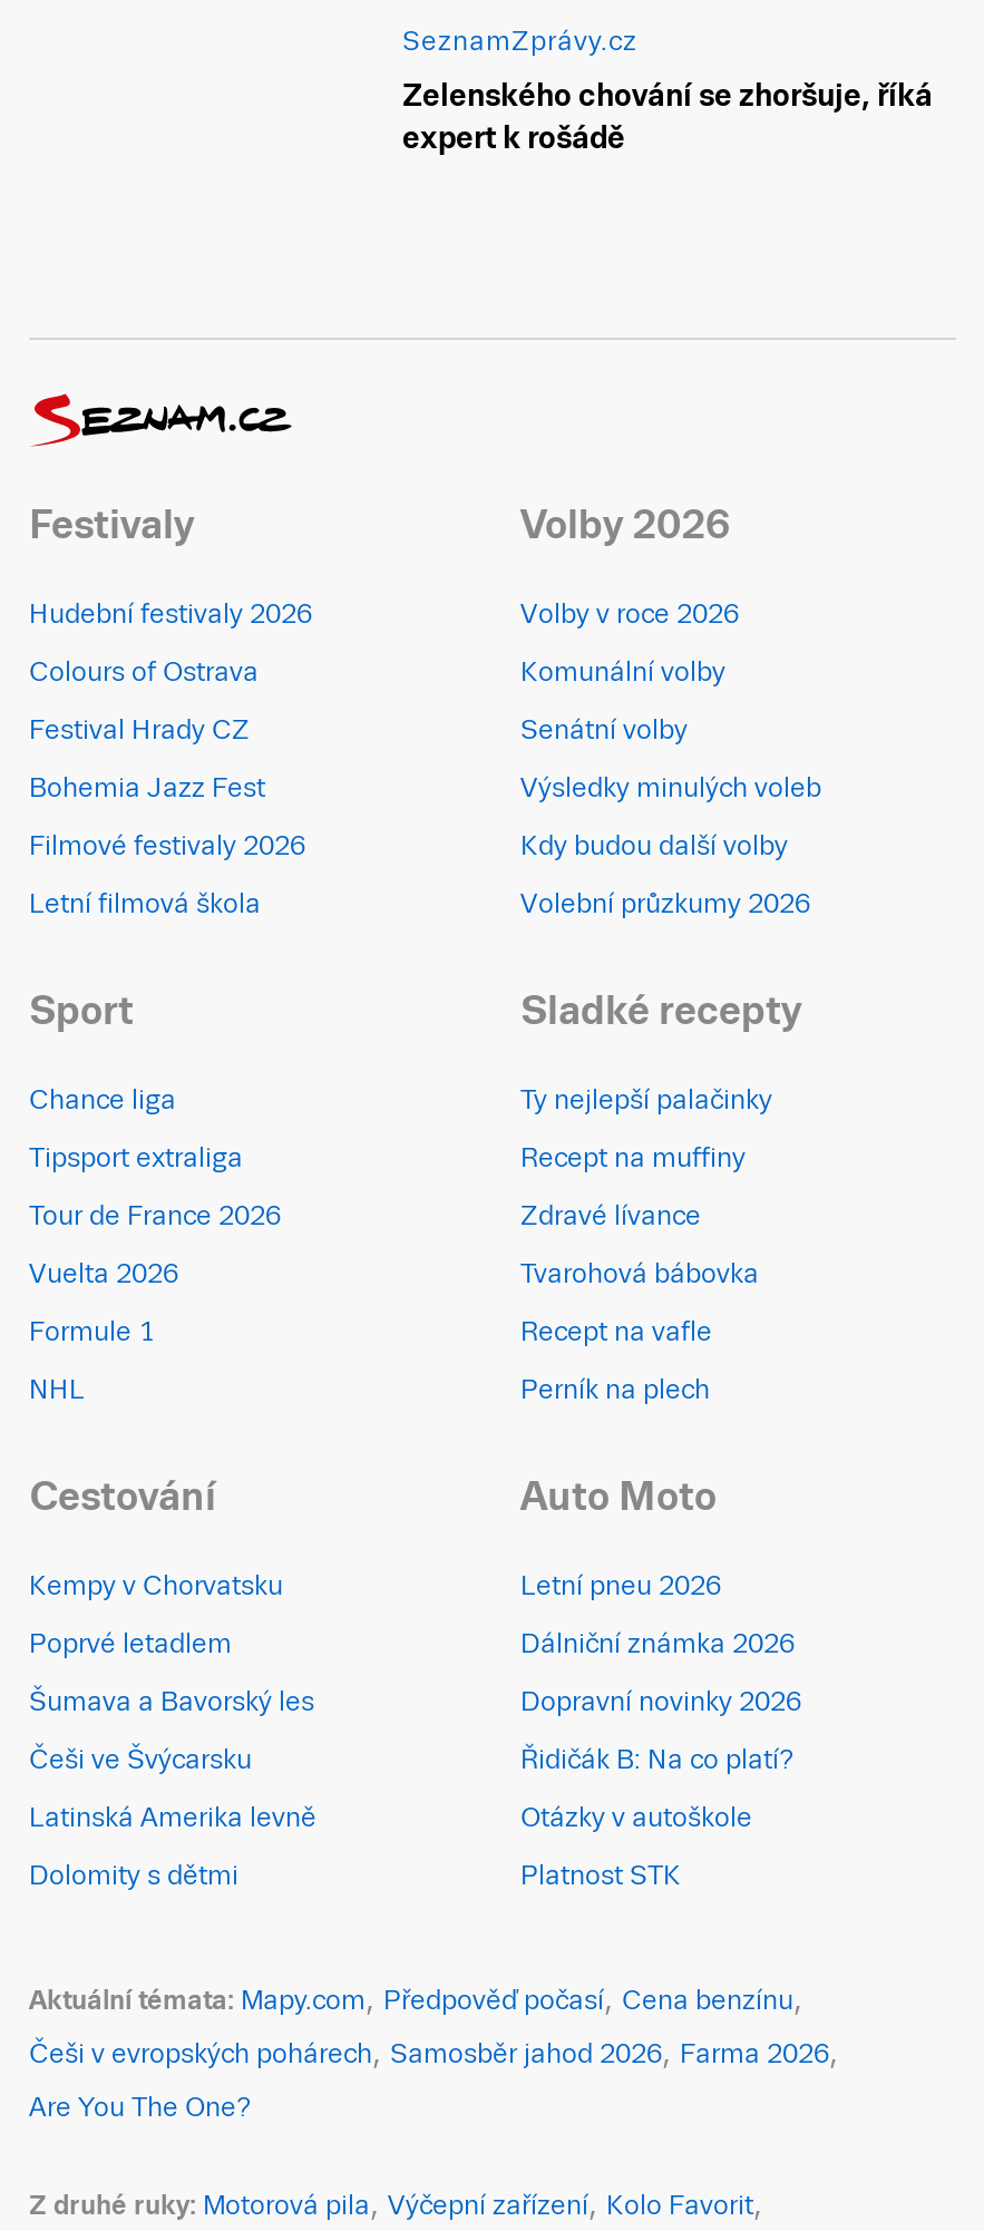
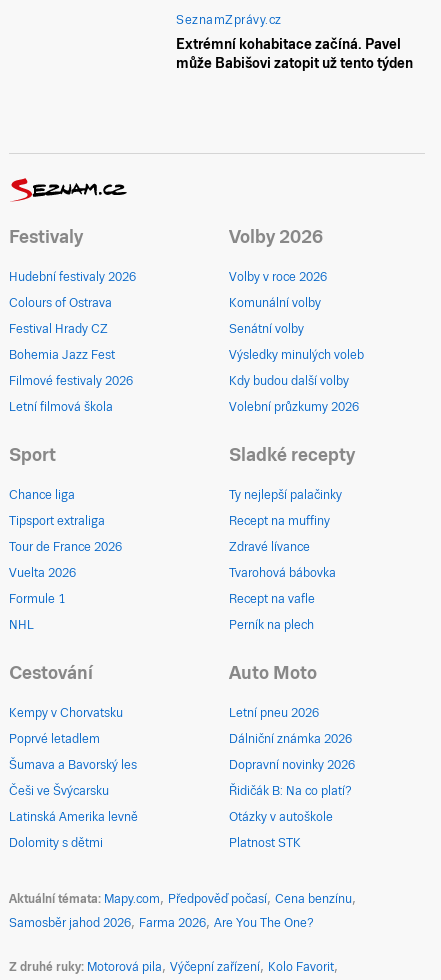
- Zelenského chování se zhoršuje, říká
- expert k rošádě
+ Extrémní kohabitace začíná. Pavel
+ může Babišovi zatopit už tento týden

- Češi v evropských pohárech Samosběr jahod 2026 Farma 2026
- Are You The One?
+ Samosběr jahod 2026 Farma 2026 Are You The One?
